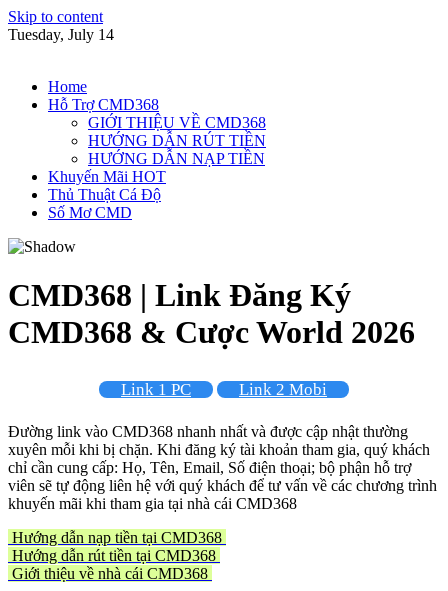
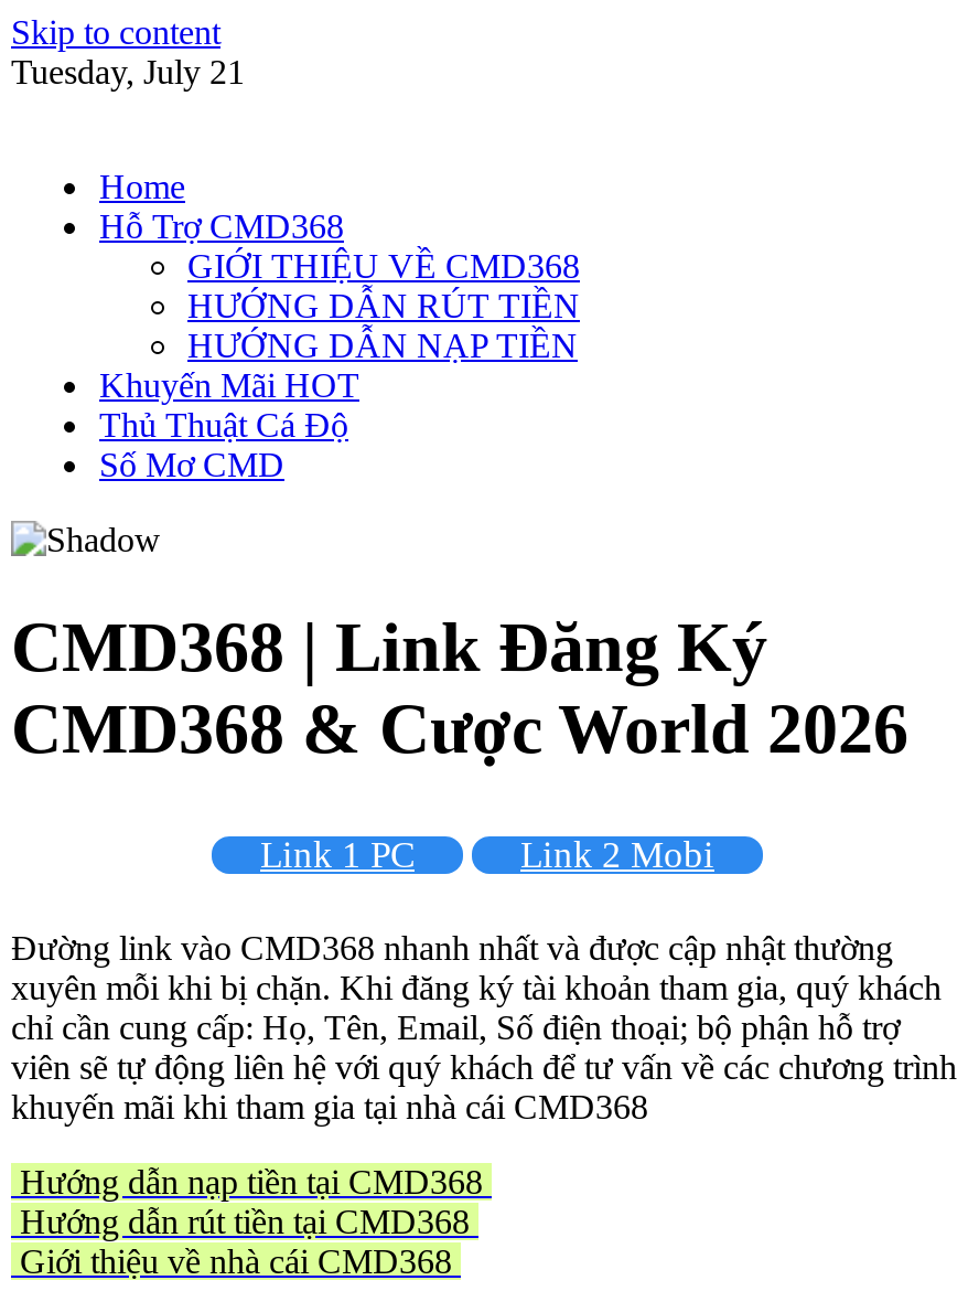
- Tuesday, July 14
+ Tuesday, July 21
